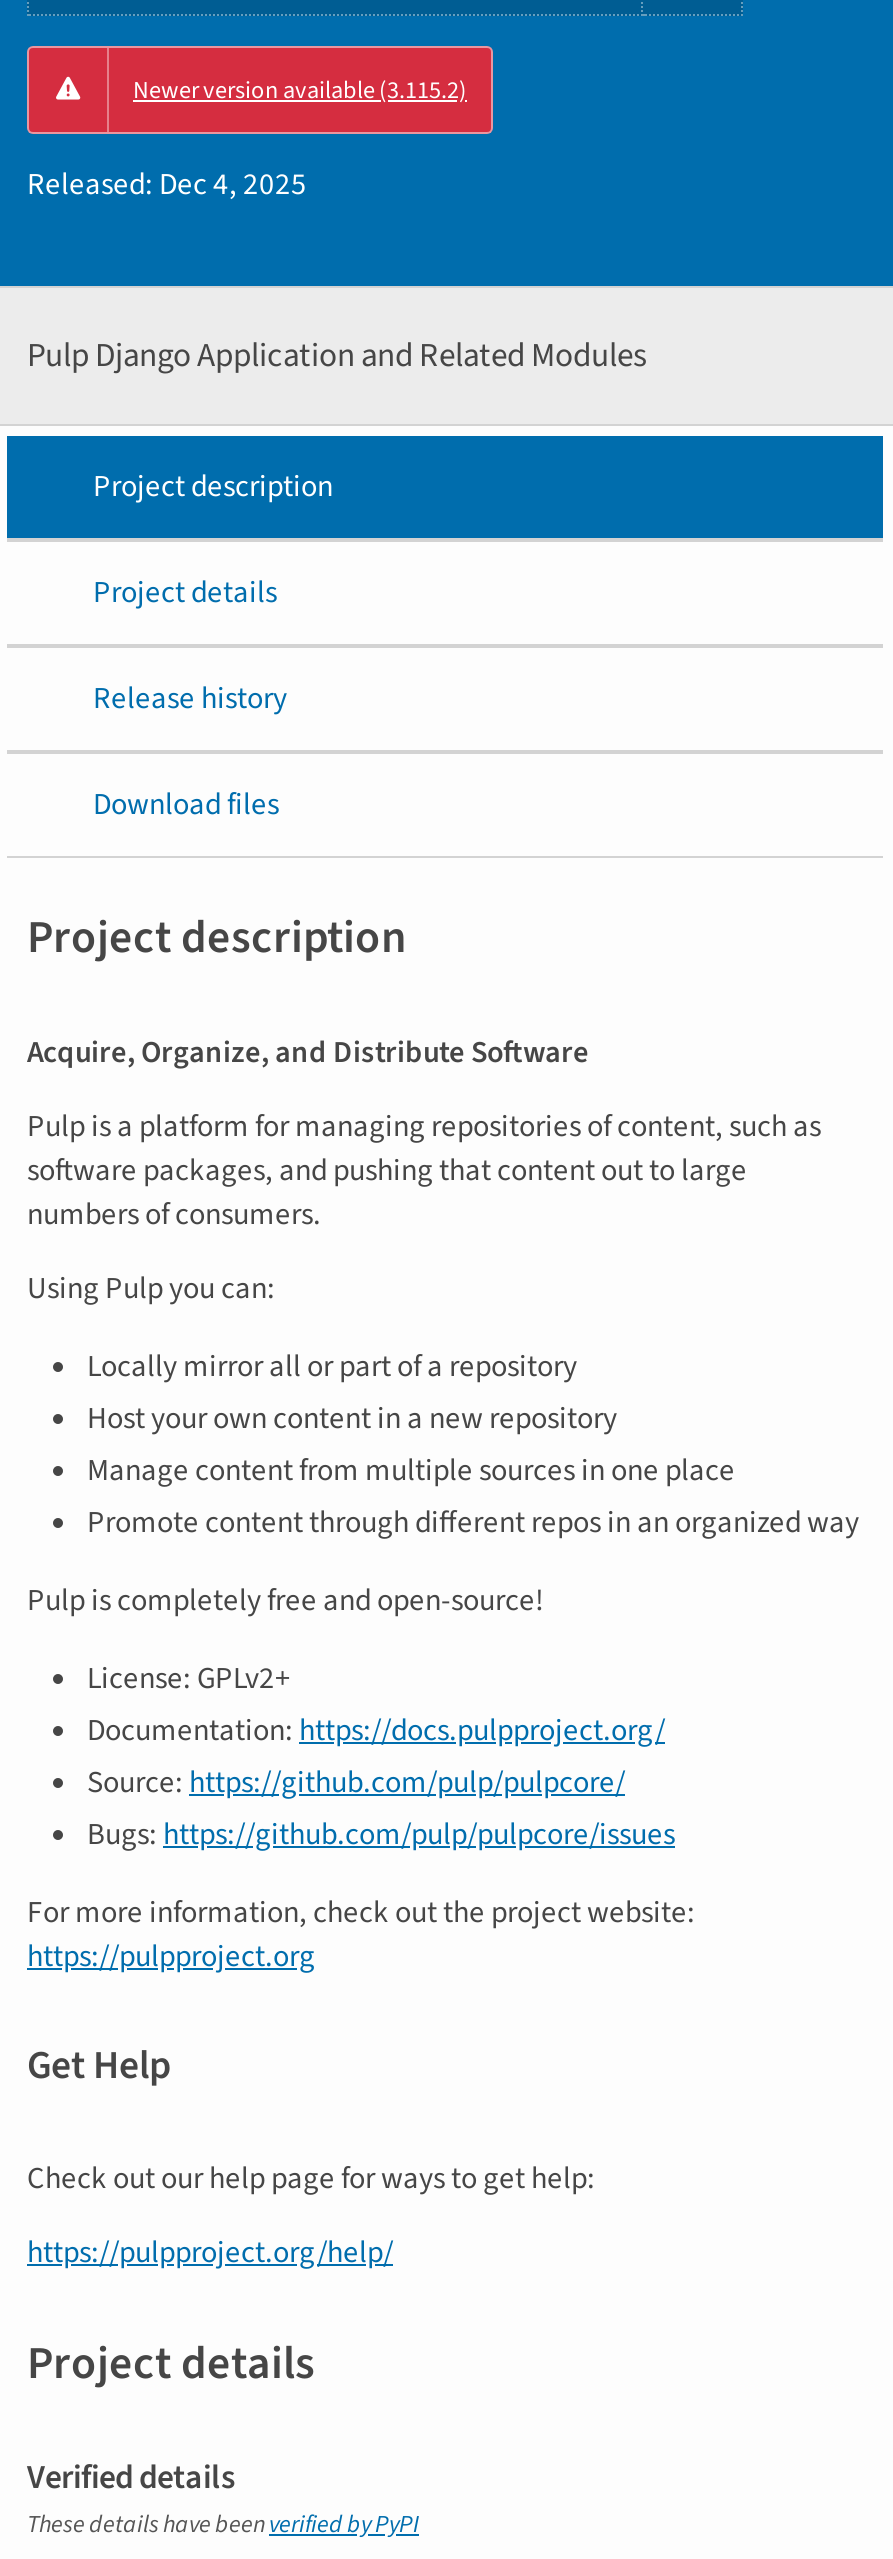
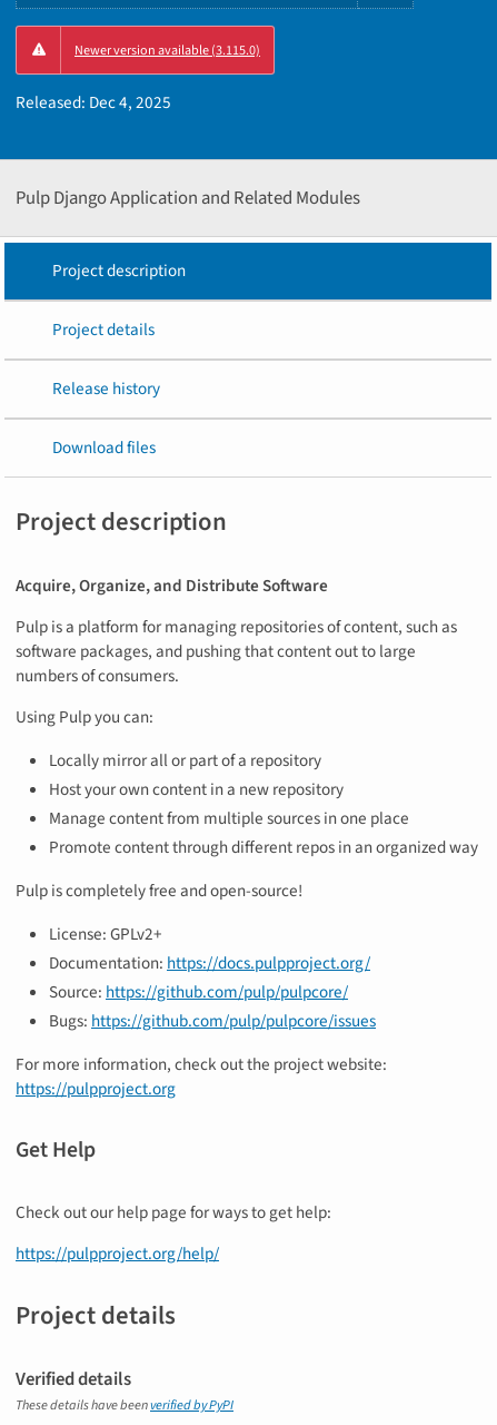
- Newer version available (3.115.2)
+ Newer version available (3.115.0)
